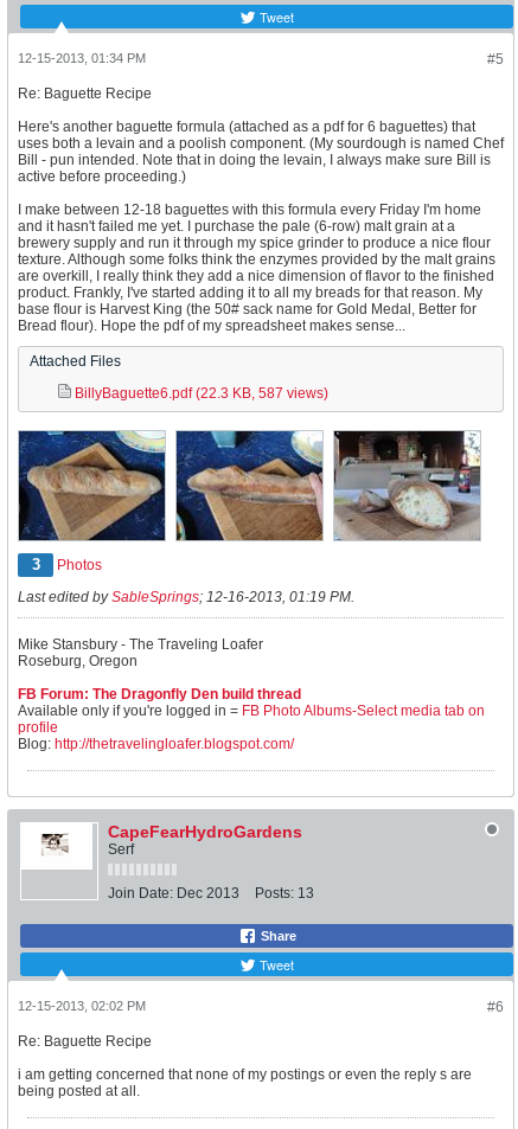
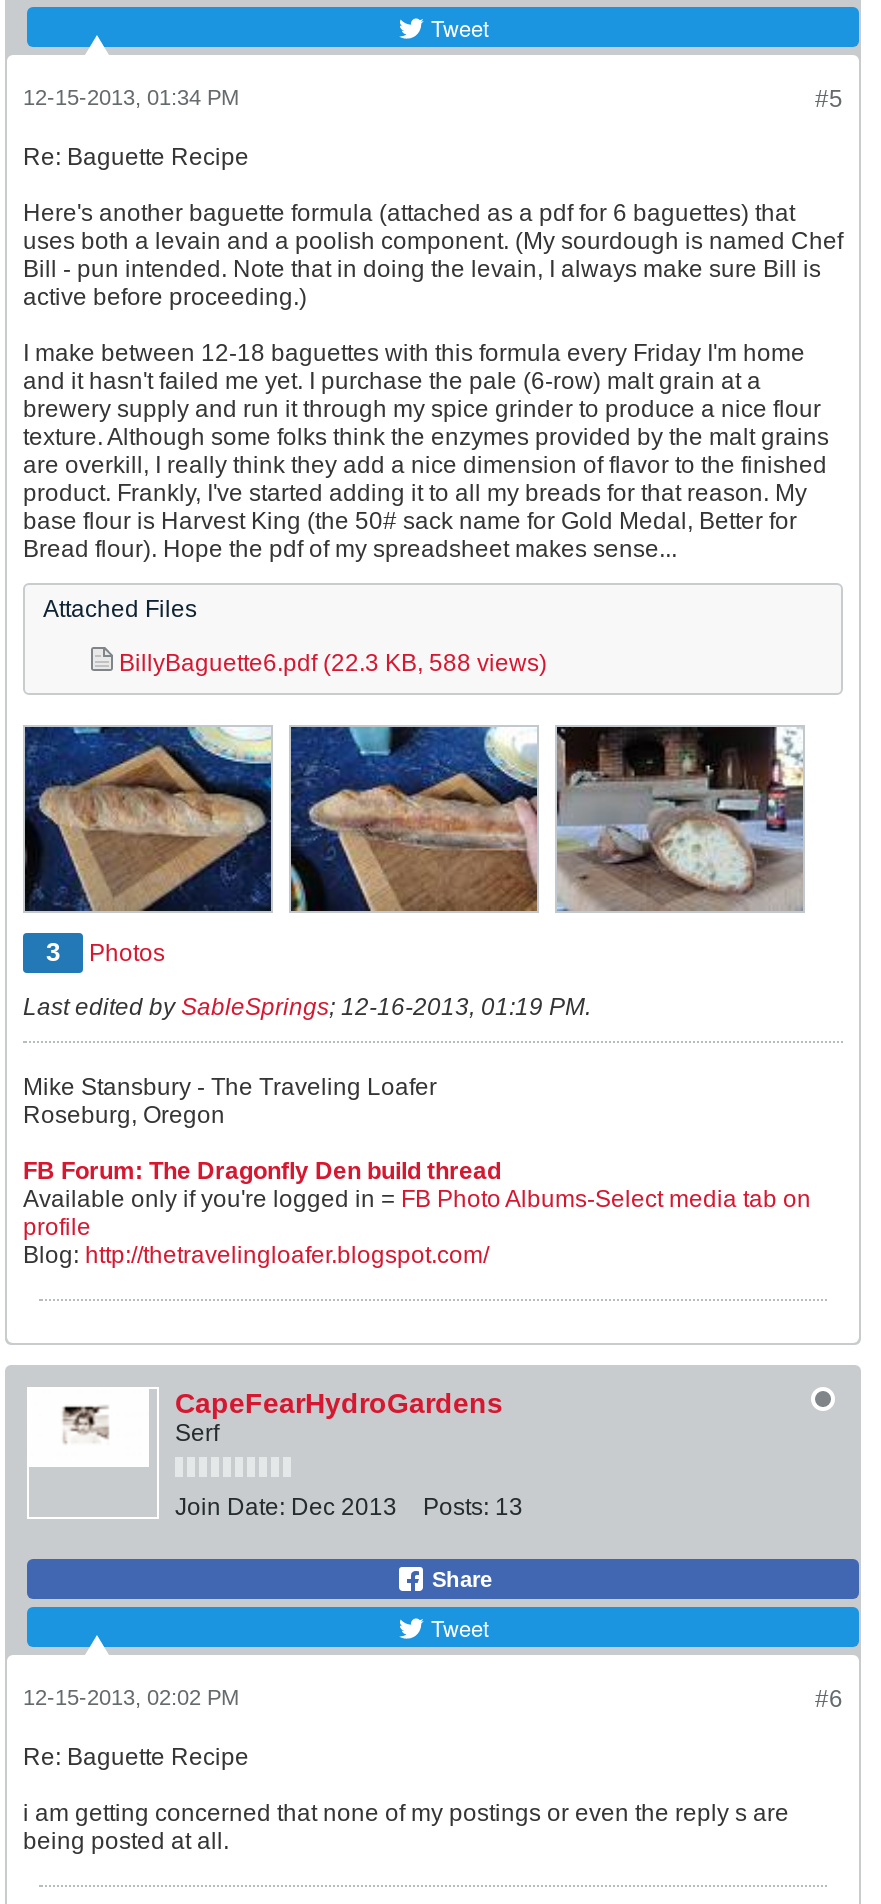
- BillyBaguette6.pdf (22.3 KB, 587 views)
+ BillyBaguette6.pdf (22.3 KB, 588 views)
